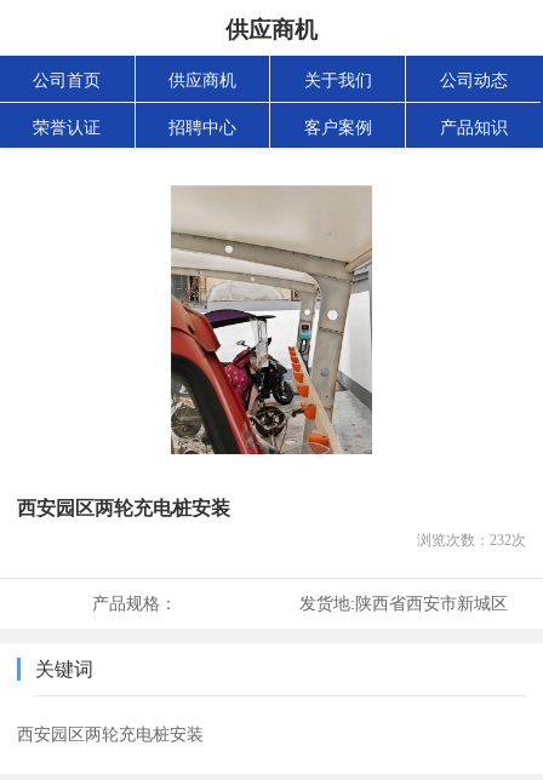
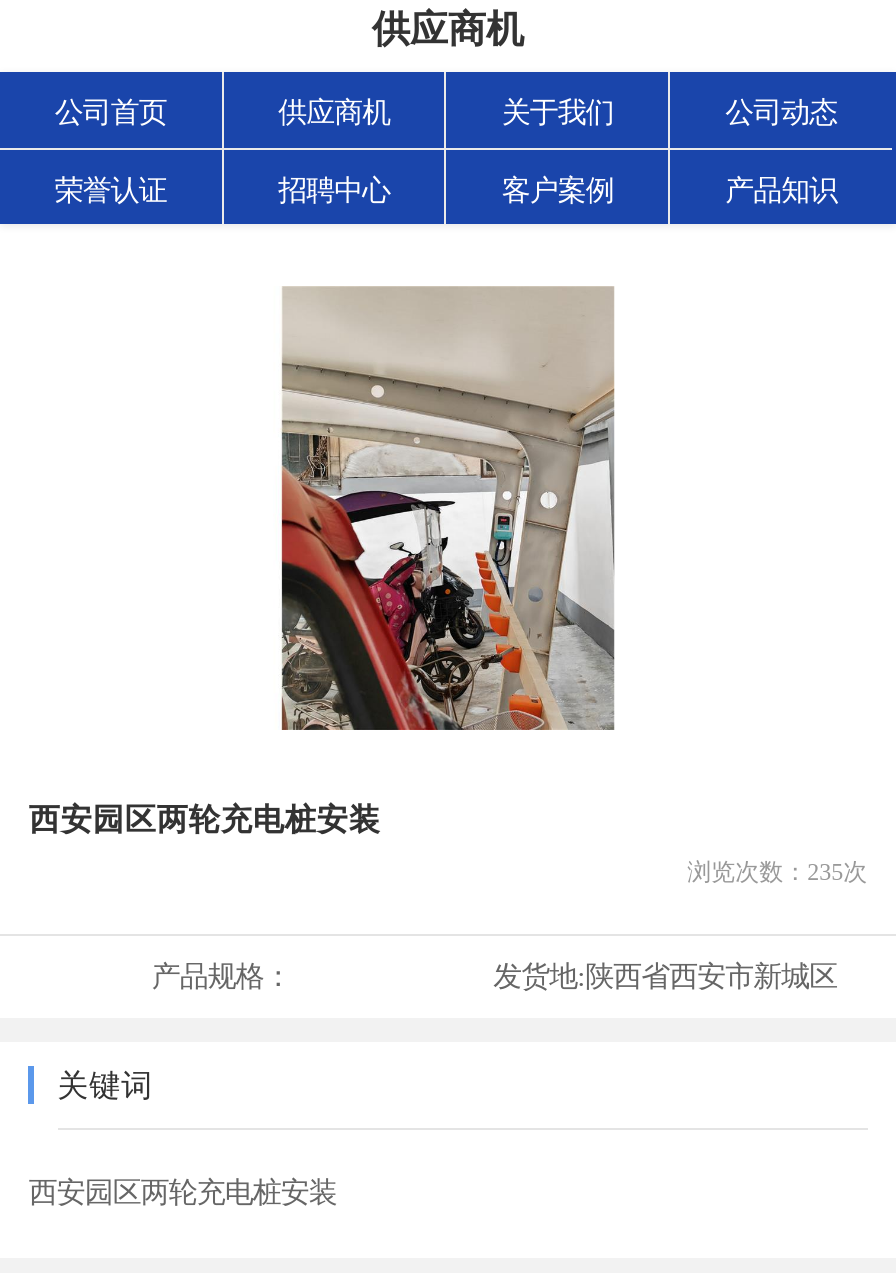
- 浏览次数：232次
+ 浏览次数：235次
